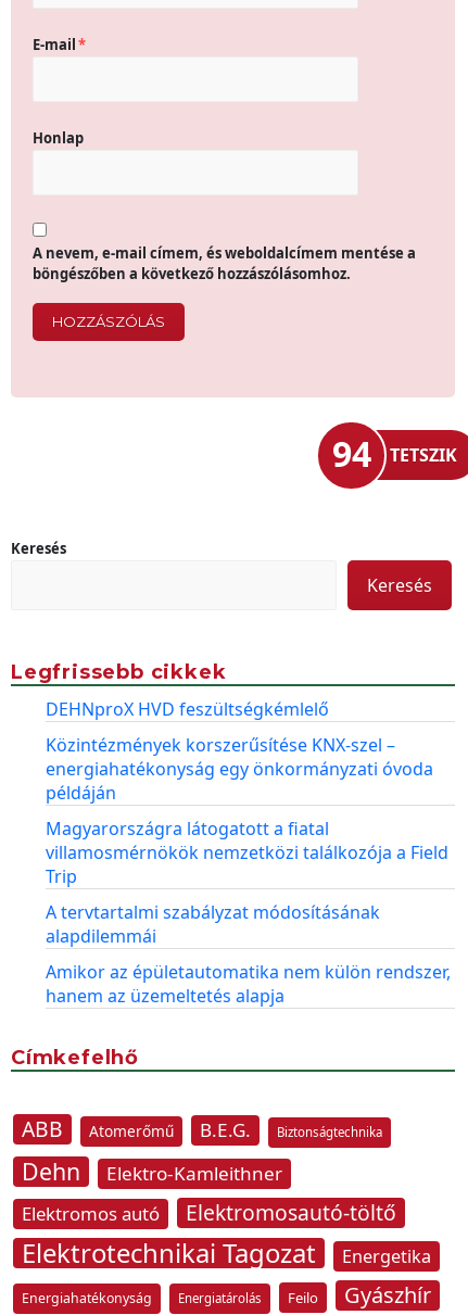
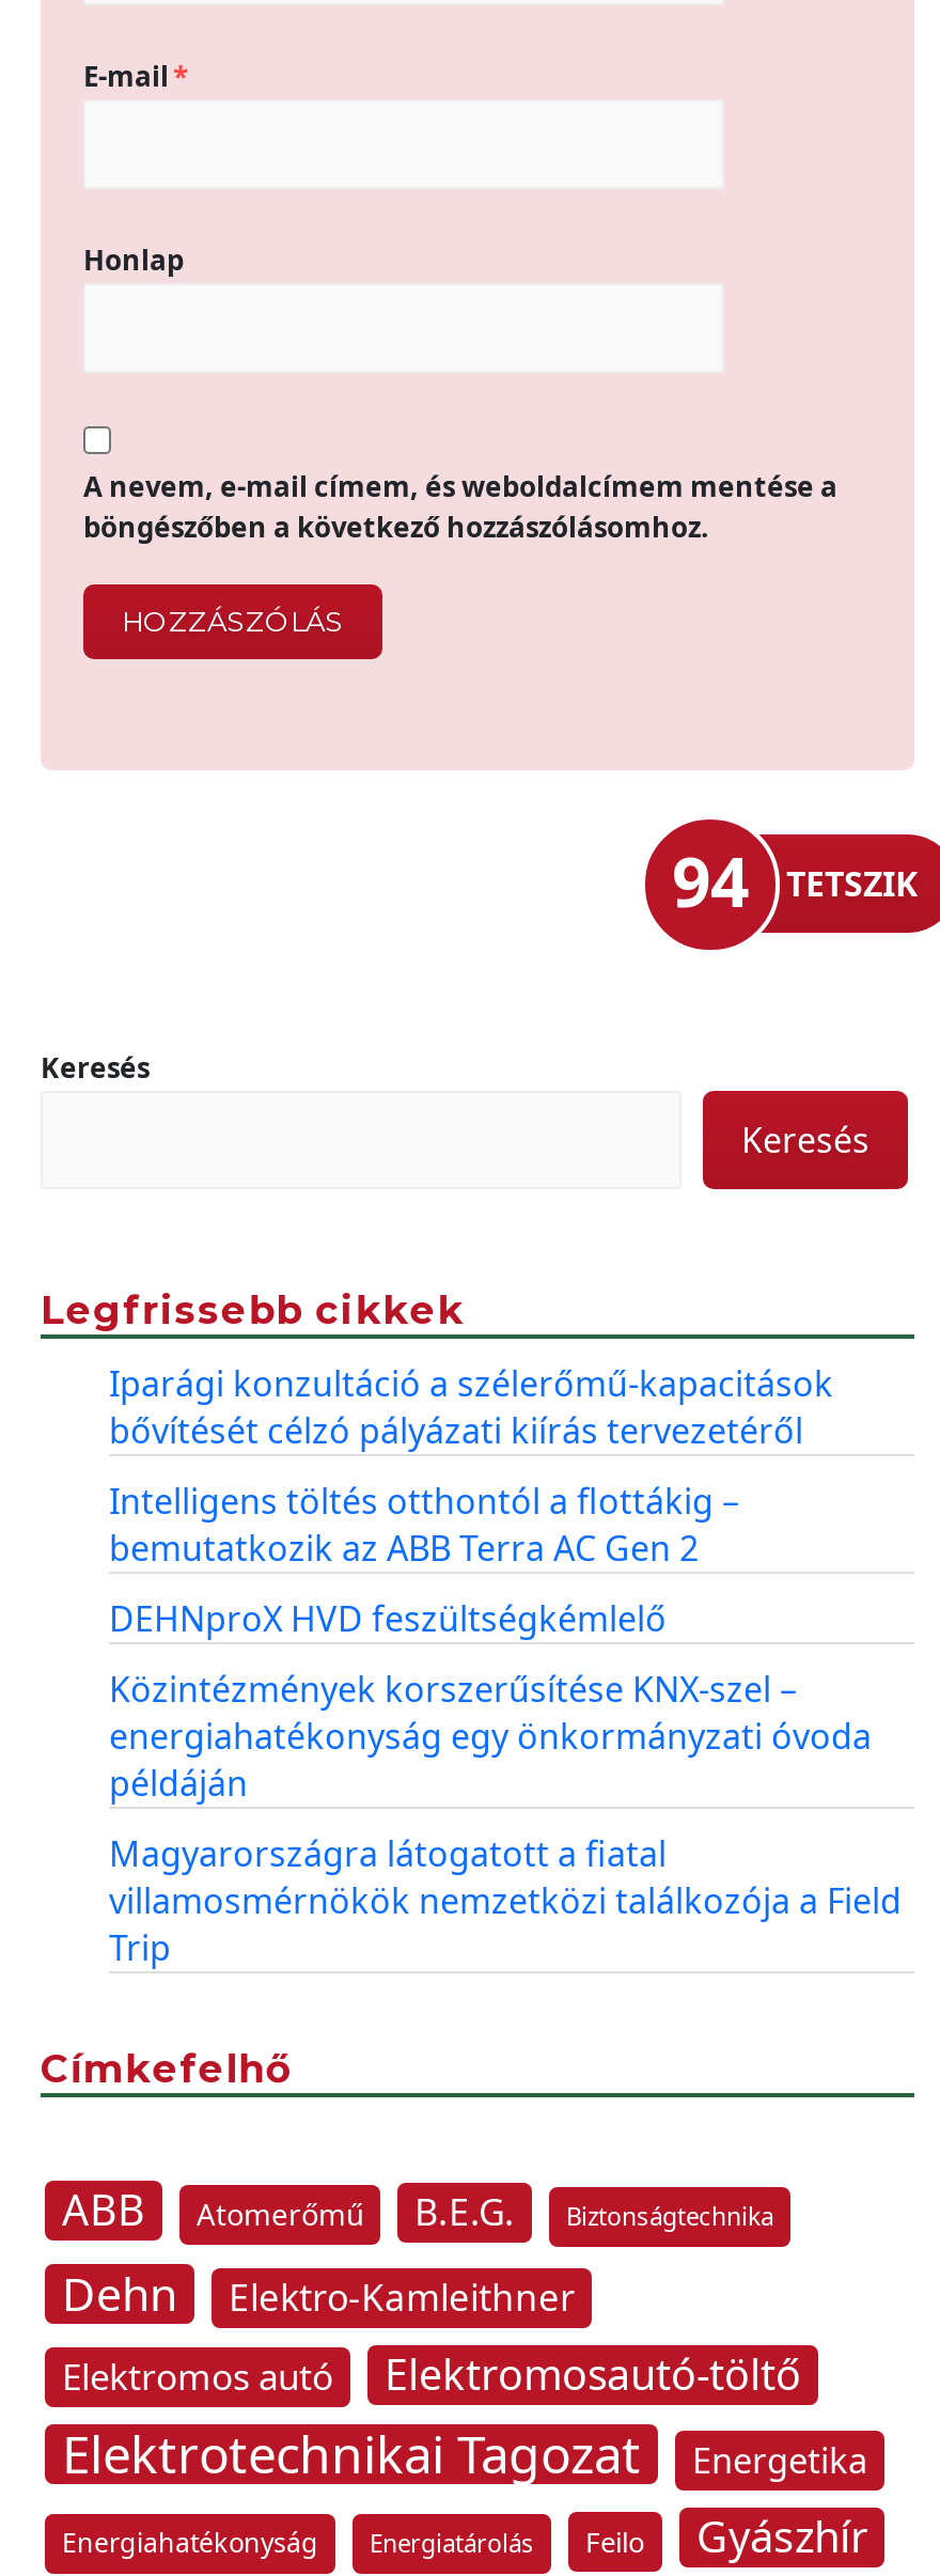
+ Iparági konzultáció a szélerőmű-kapacitások
+ bővítését célzó pályázati kiírás tervezetéről
+ Intelligens töltés otthontól a flottákig –
+ bemutatkozik az ABB Terra AC Gen 2

moved down: DEHNproX HVD feszültségkémlelő | Közintézmények korszerűsítése KNX-szel – | energiahatékonyság egy önkormányzati óvoda | példáján | Magyarországra látogatott a fiatal | villamosmérnökök nemzetközi találkozója a Field | Trip

- A tervtartalmi szabályzat módosításának
- alapdilemmái
- Amikor az épületautomatika nem külön rendszer,
- hanem az üzemeltetés alapja
